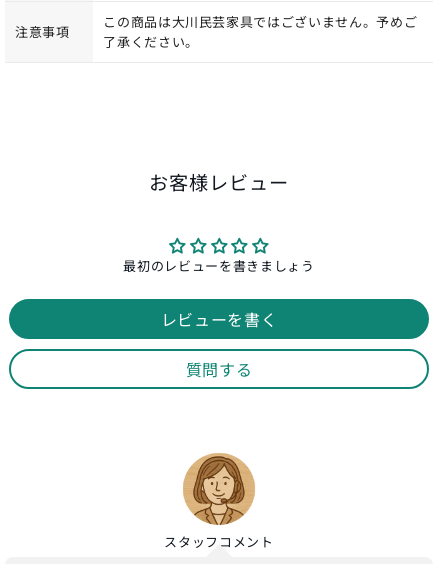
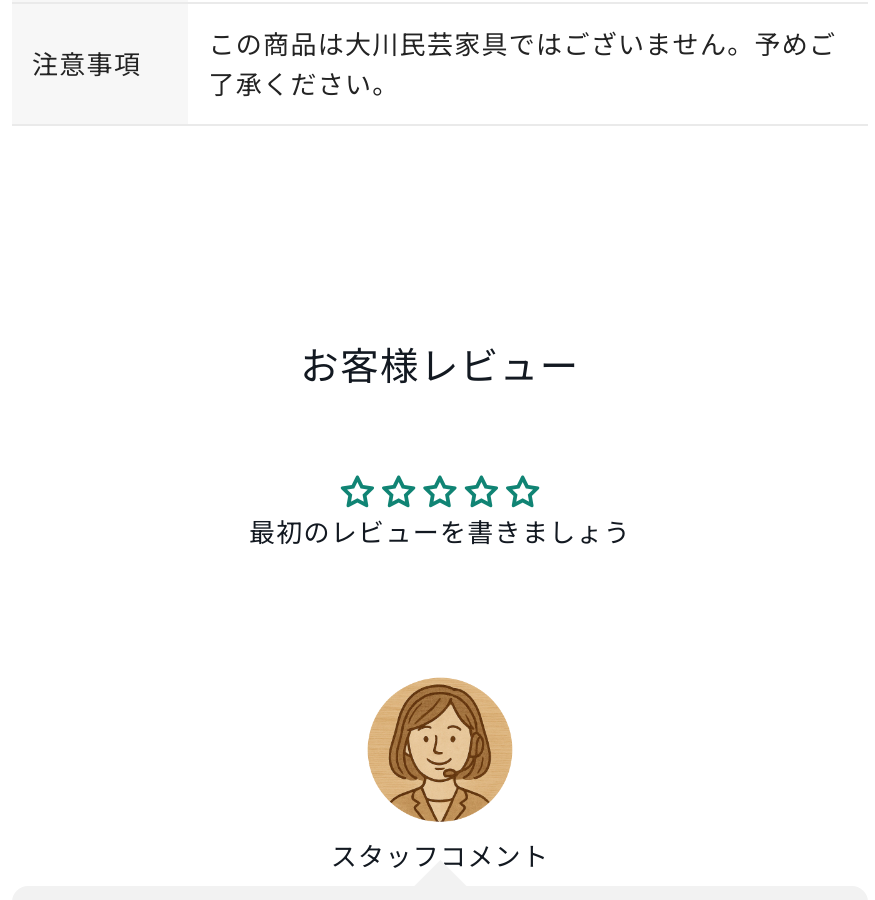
- レビューを書く
- 質問する
